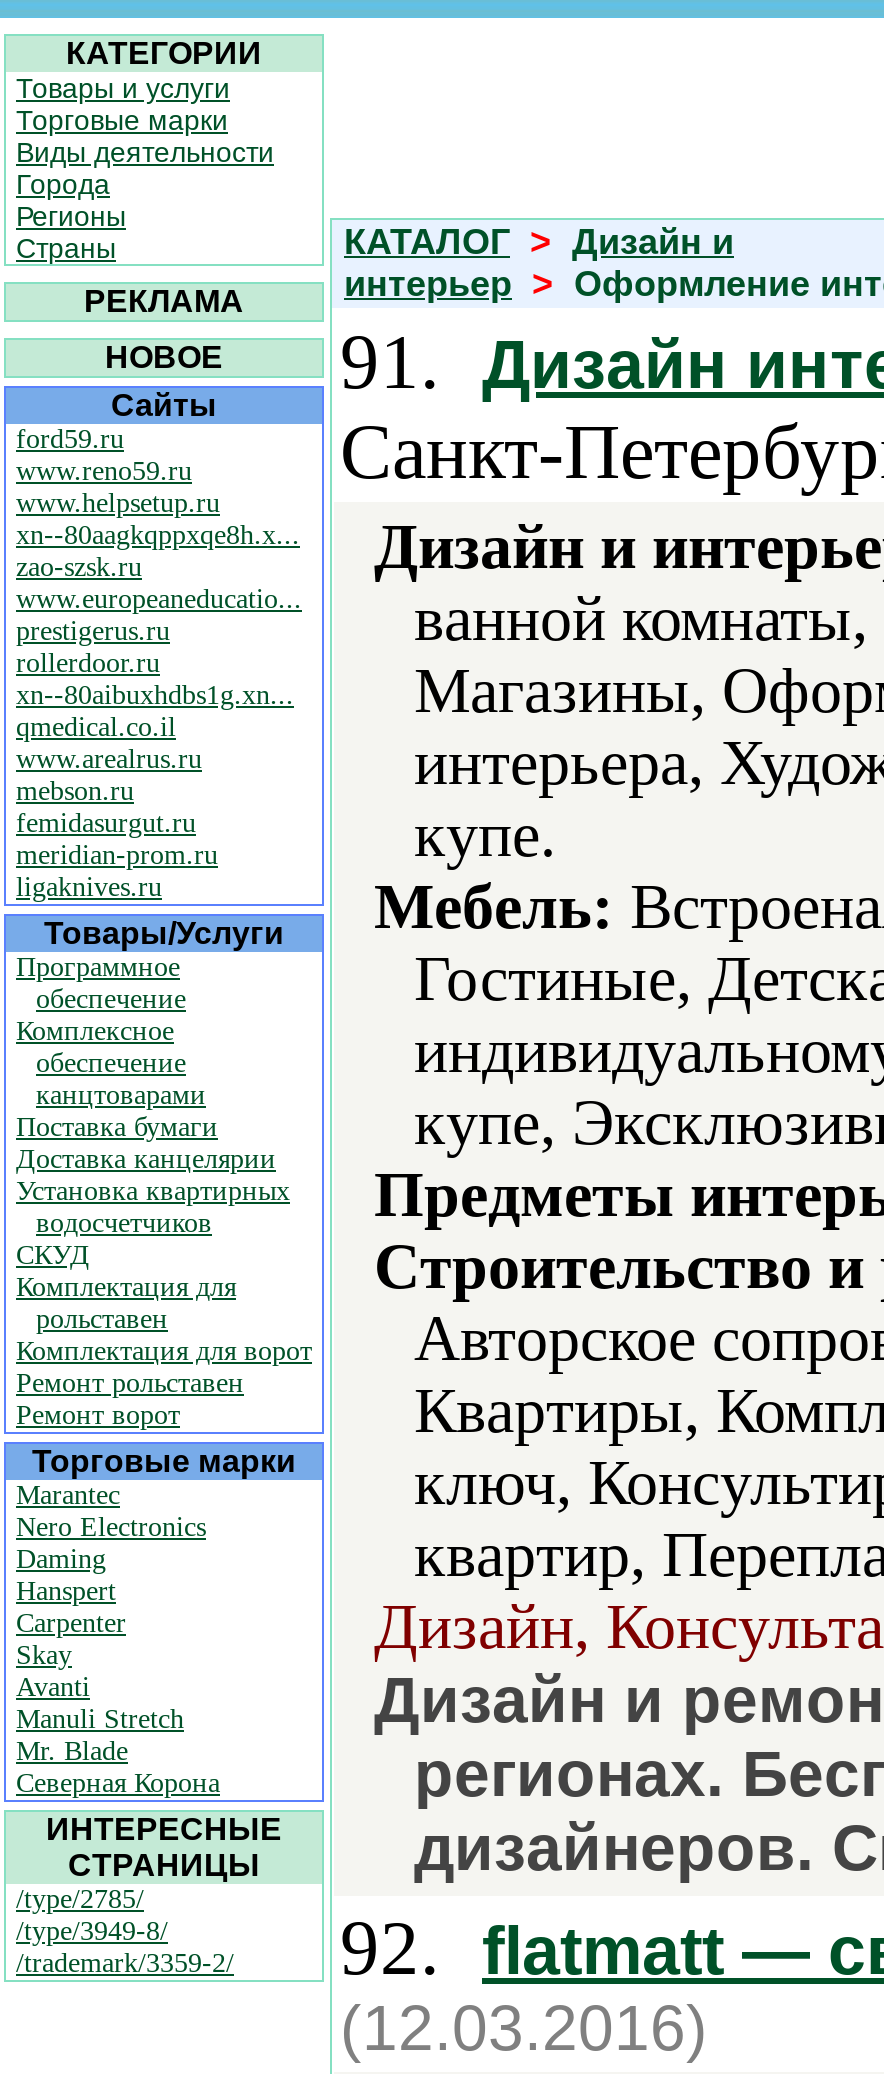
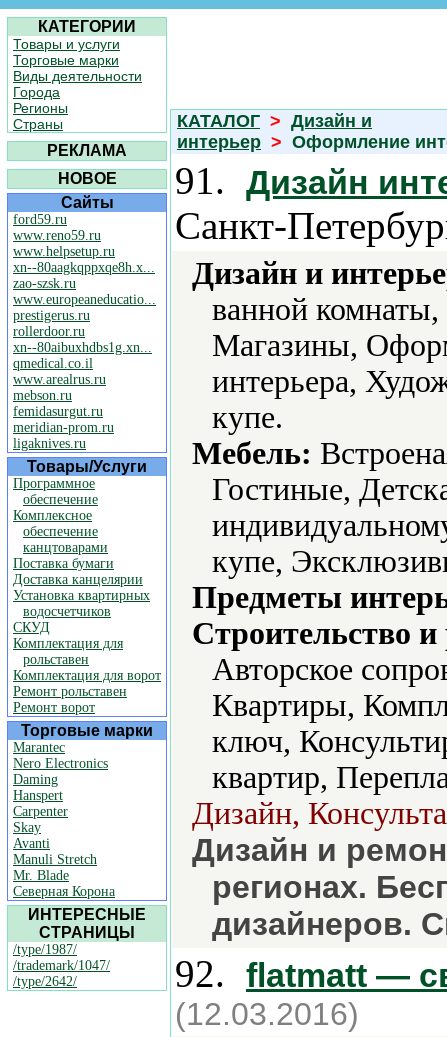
- /type/2785/
- /type/3949-8/
- /trademark/3359-2/
+ /type/1987/
+ /trademark/1047/
+ /type/2642/
